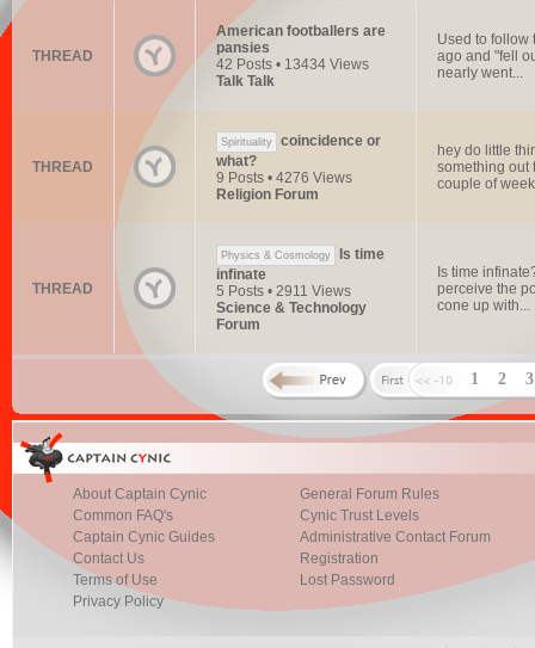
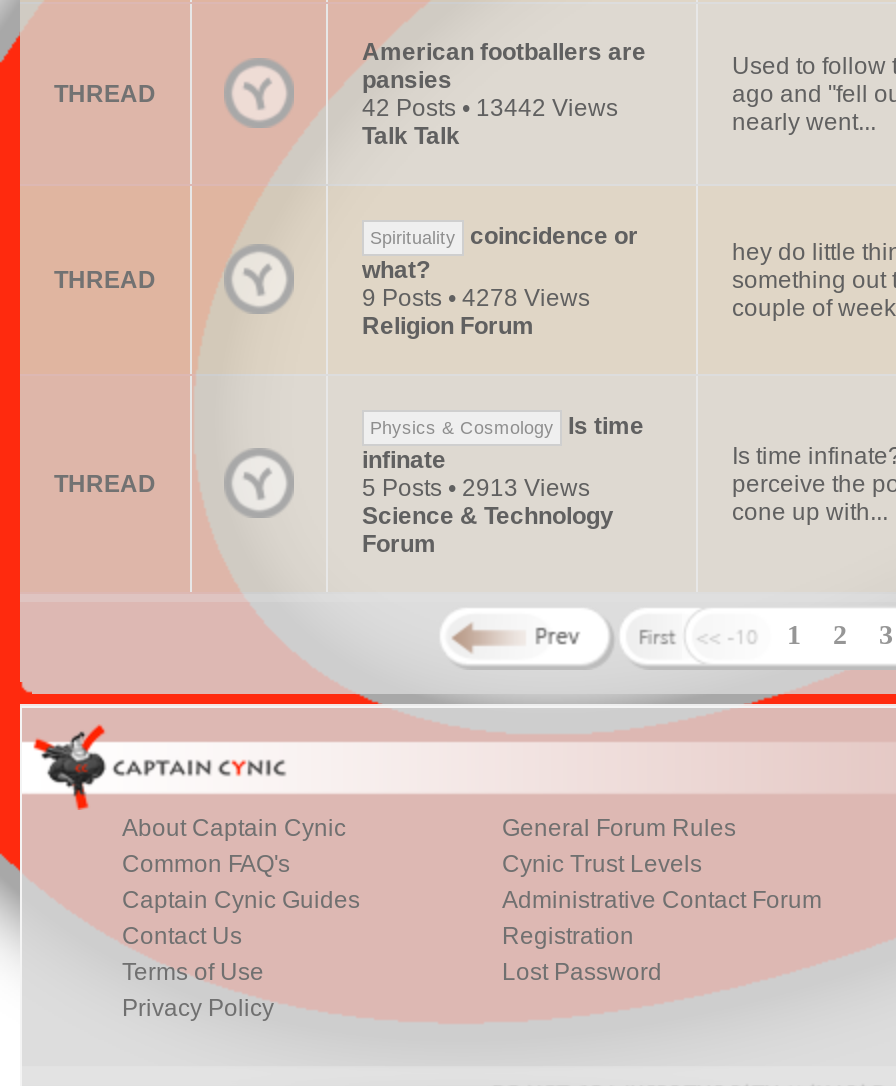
- 42 Posts • 13434 Views
+ 42 Posts • 13442 Views

- 9 Posts • 4276 Views
+ 9 Posts • 4278 Views

- 5 Posts • 2911 Views
+ 5 Posts • 2913 Views
